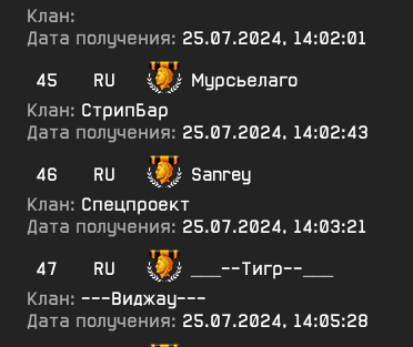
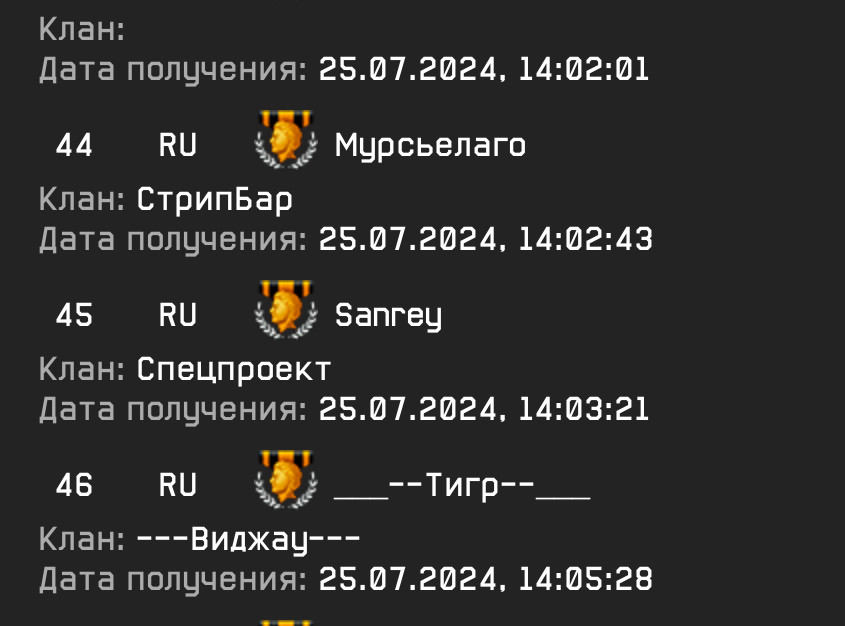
- 45 RU
+ 44 RU

- 46 RU
+ 45 RU

- 47 RU
+ 46 RU
